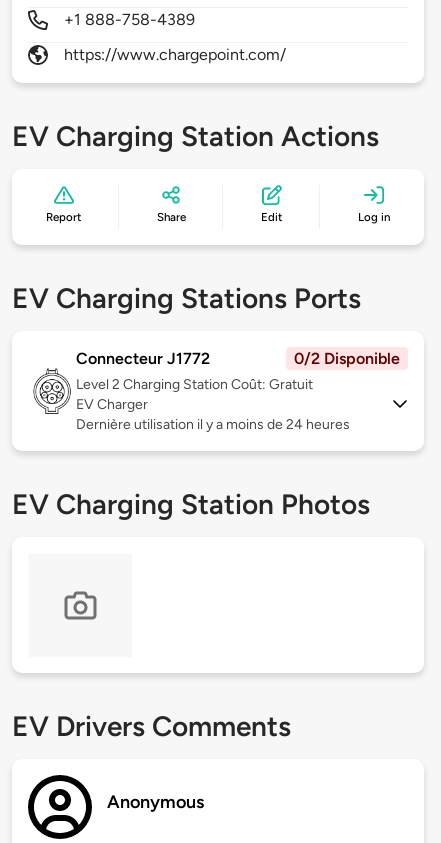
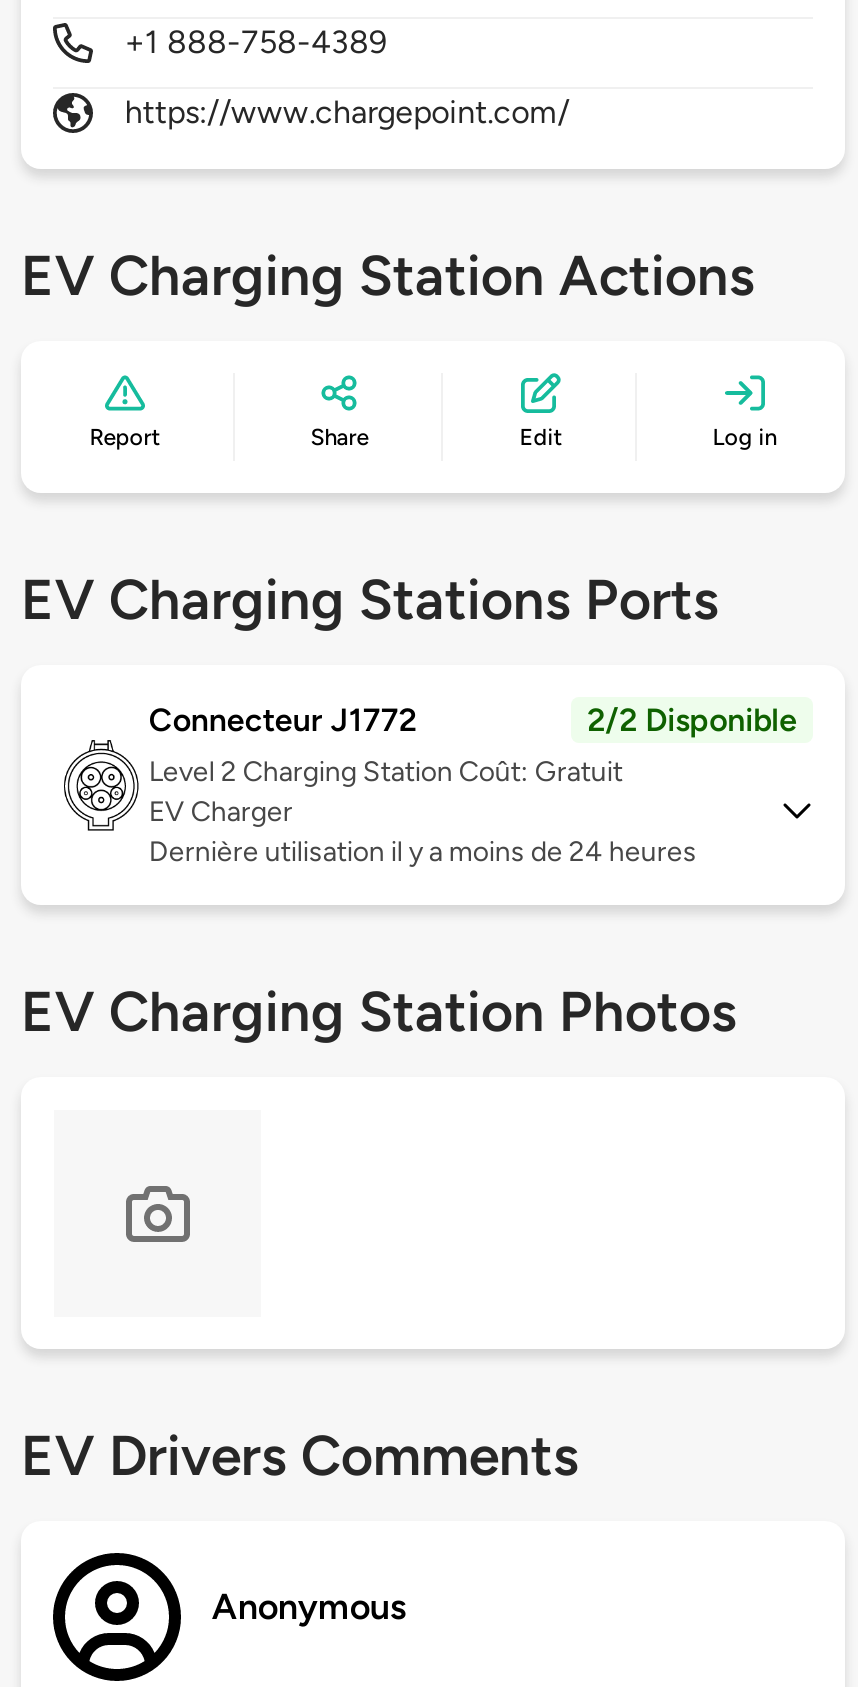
- 0/2 Disponible
+ 2/2 Disponible
